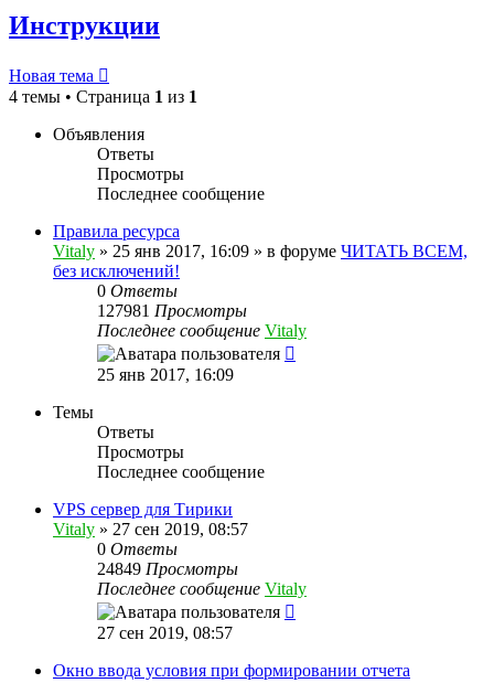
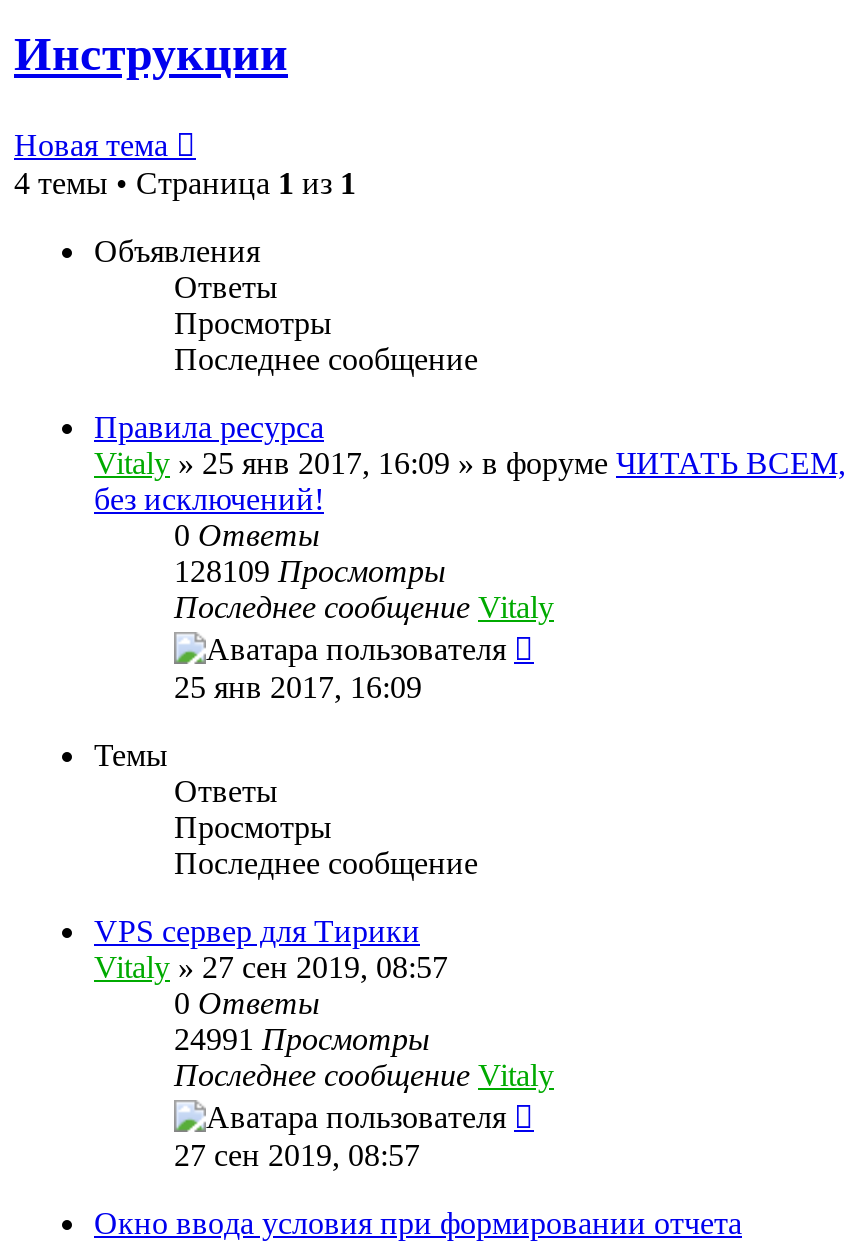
- 127981 Просмотры
+ 128109 Просмотры

- 24849 Просмотры
+ 24991 Просмотры
